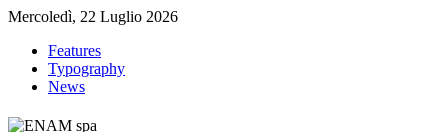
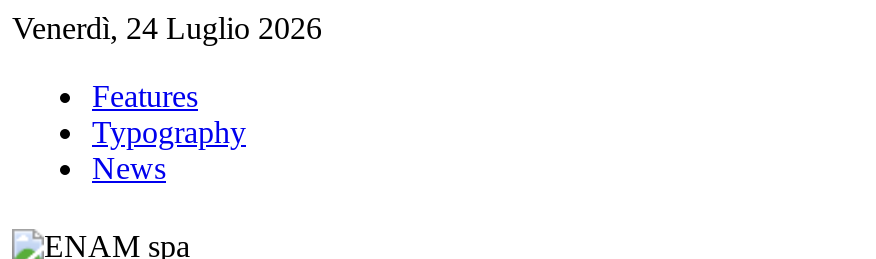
- Mercoledì, 22 Luglio 2026
+ Venerdì, 24 Luglio 2026
